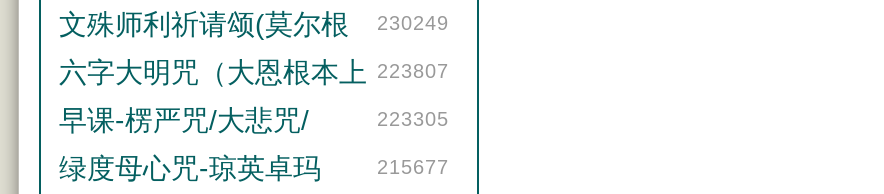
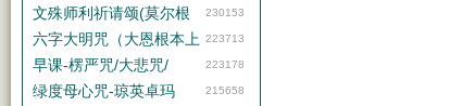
- 文殊师利祈请颂(莫尔根 230249
+ 文殊师利祈请颂(莫尔根 230153

- 六字大明咒（大恩根本上 223807
+ 六字大明咒（大恩根本上 223713

- 223305
+ 223178

- 215677
+ 215658
